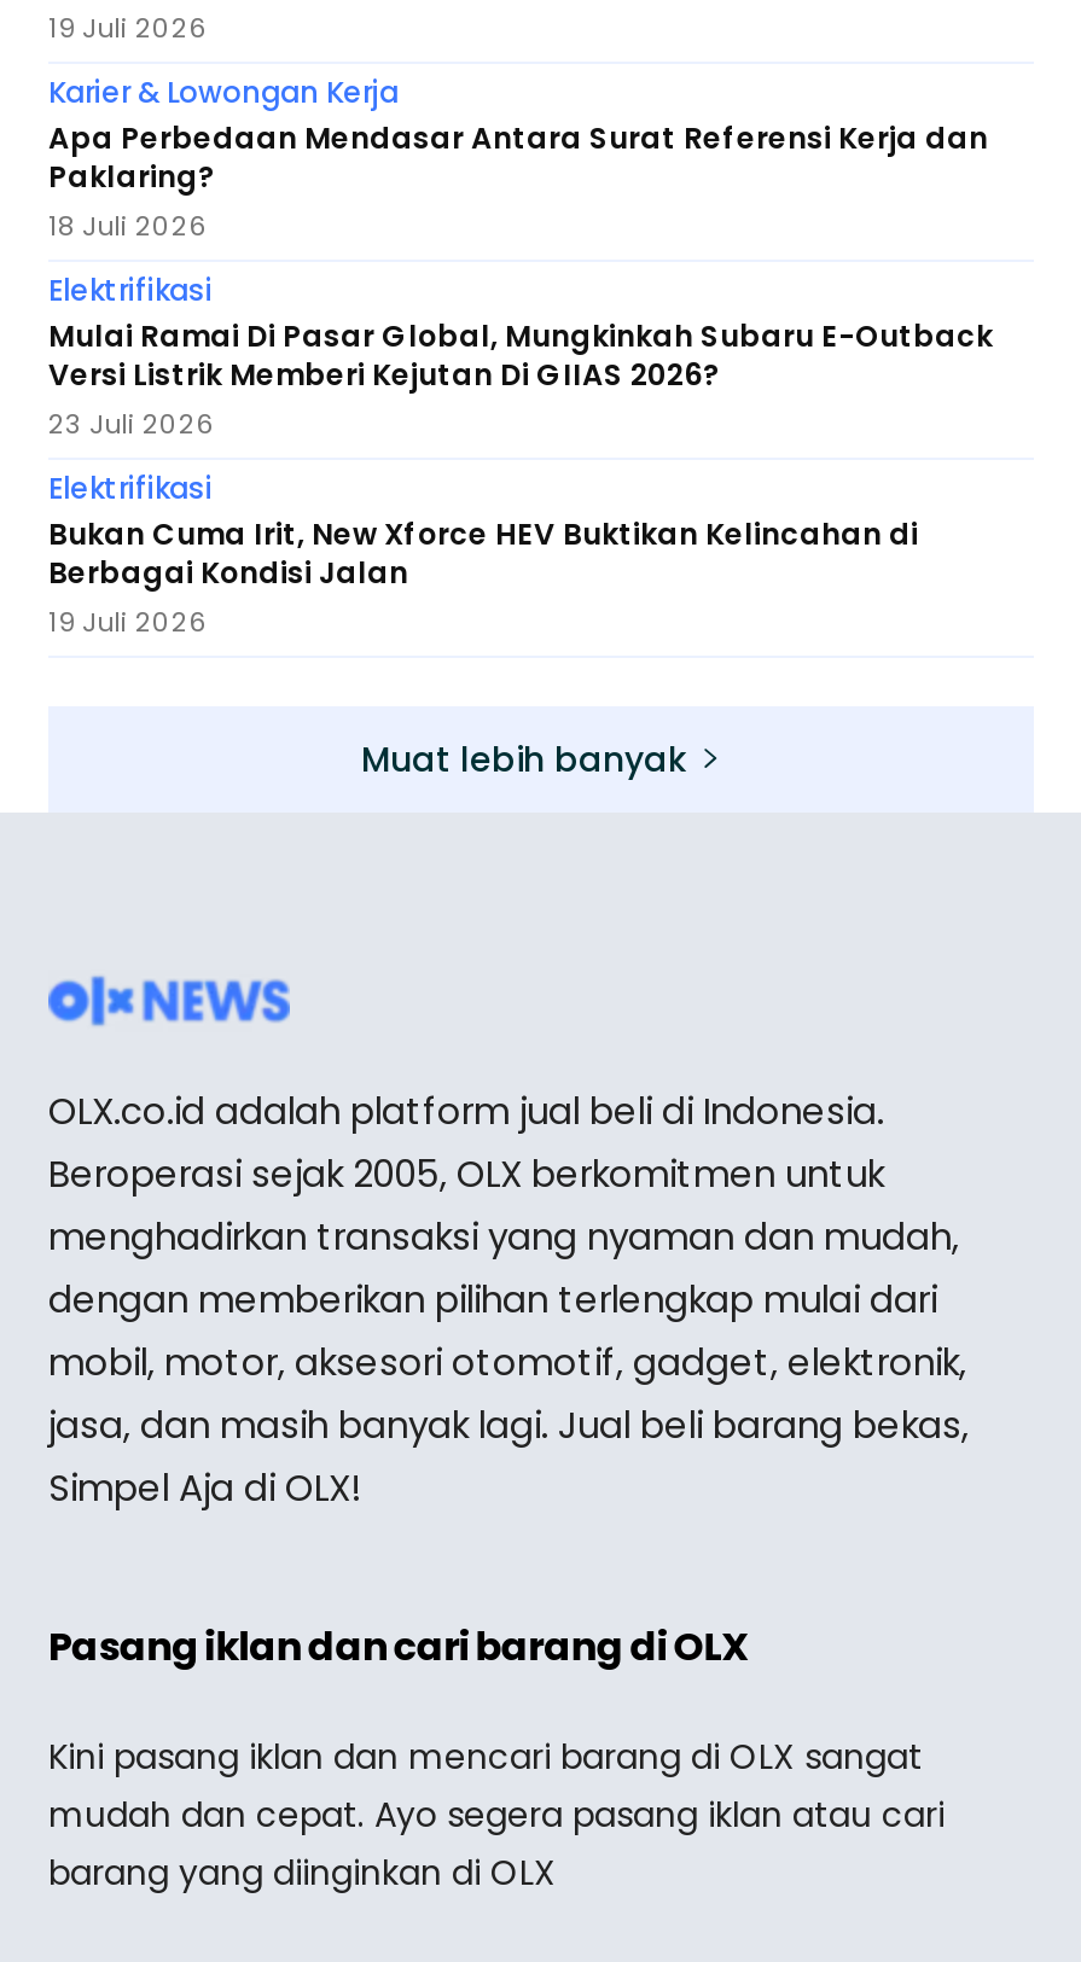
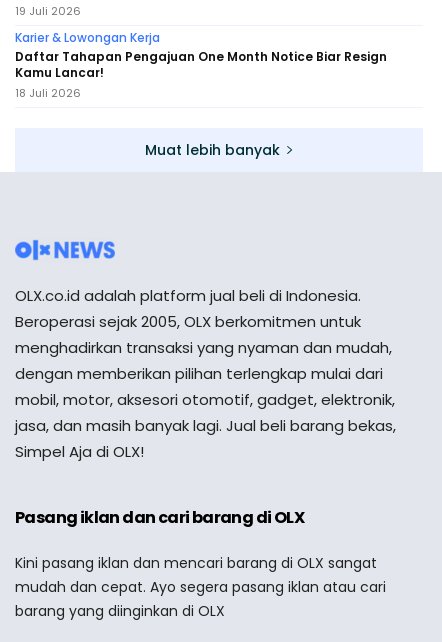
- Apa Perbedaan Mendasar Antara Surat Referensi Kerja dan
- Paklaring?
+ Daftar Tahapan Pengajuan One Month Notice Biar Resign
+ Kamu Lancar!

- Elektrifikasi
- Mulai Ramai Di Pasar Global, Mungkinkah Subaru E-Outback
- Versi Listrik Memberi Kejutan Di GIIAS 2026?
- 23 Juli 2026
- Elektrifikasi
- Bukan Cuma Irit, New Xforce HEV Buktikan Kelincahan di
- Berbagai Kondisi Jalan
- 19 Juli 2026
